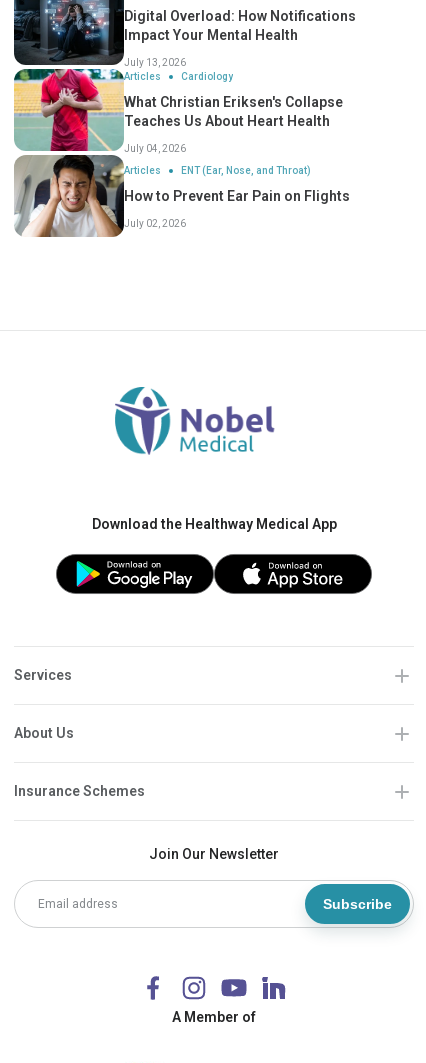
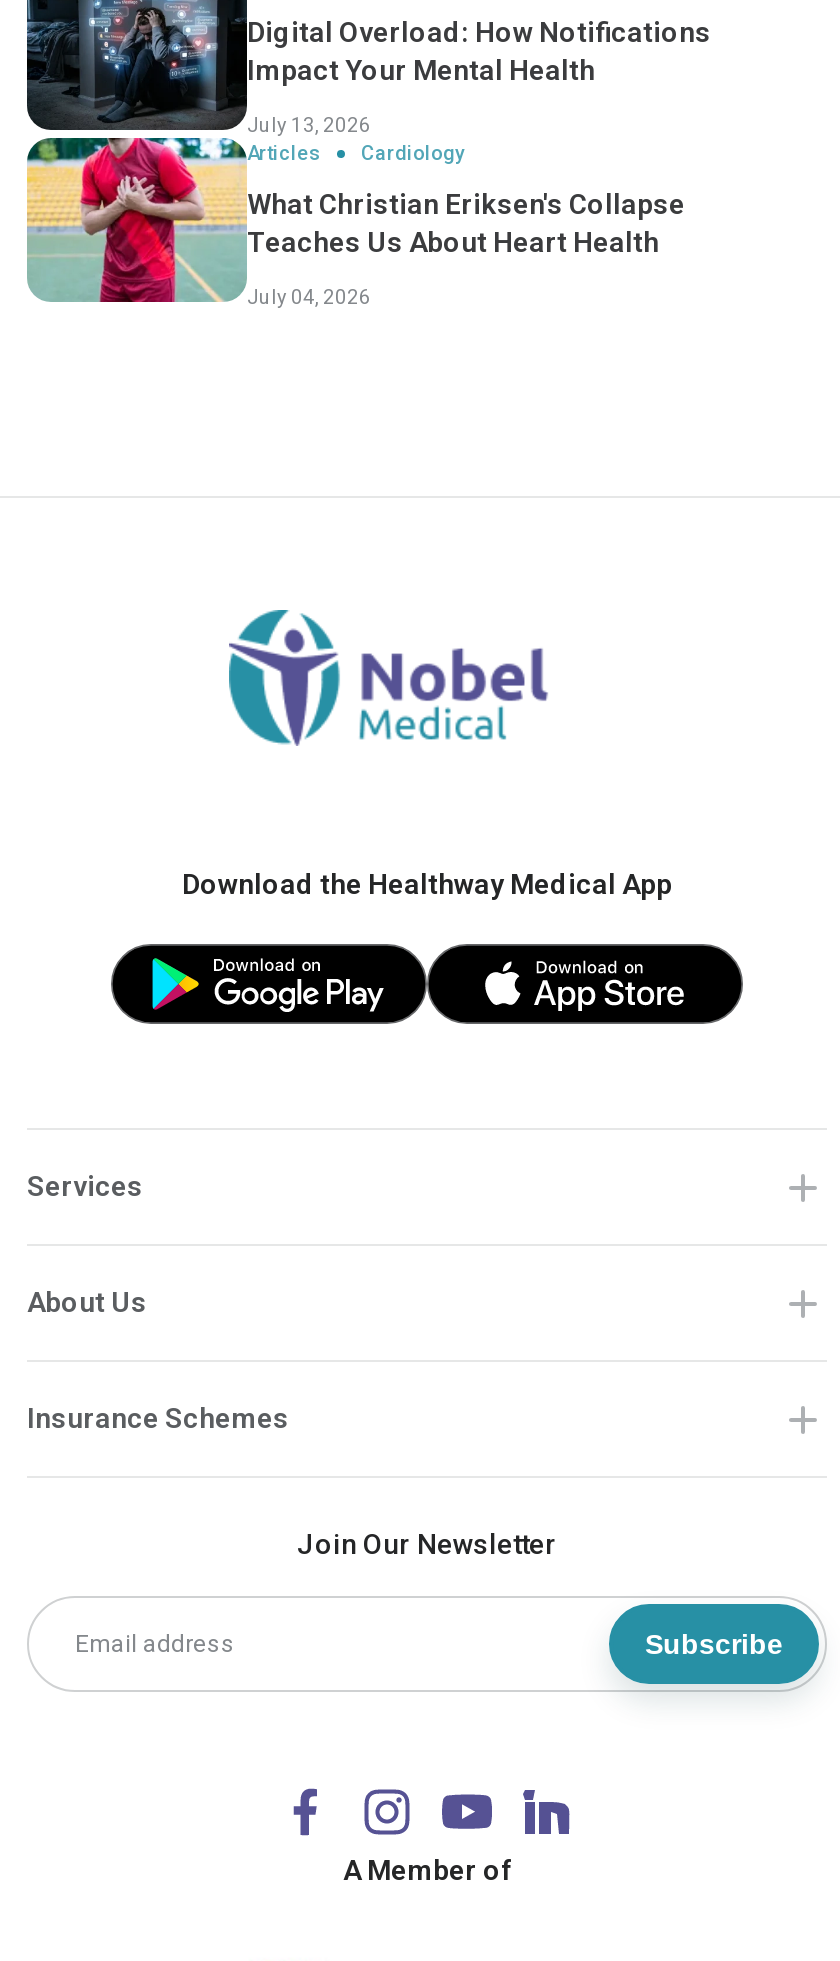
- [image]
- Articles
- ENT (Ear, Nose, and Throat)
- How to Prevent Ear Pain on Flights
- July 02, 2026
